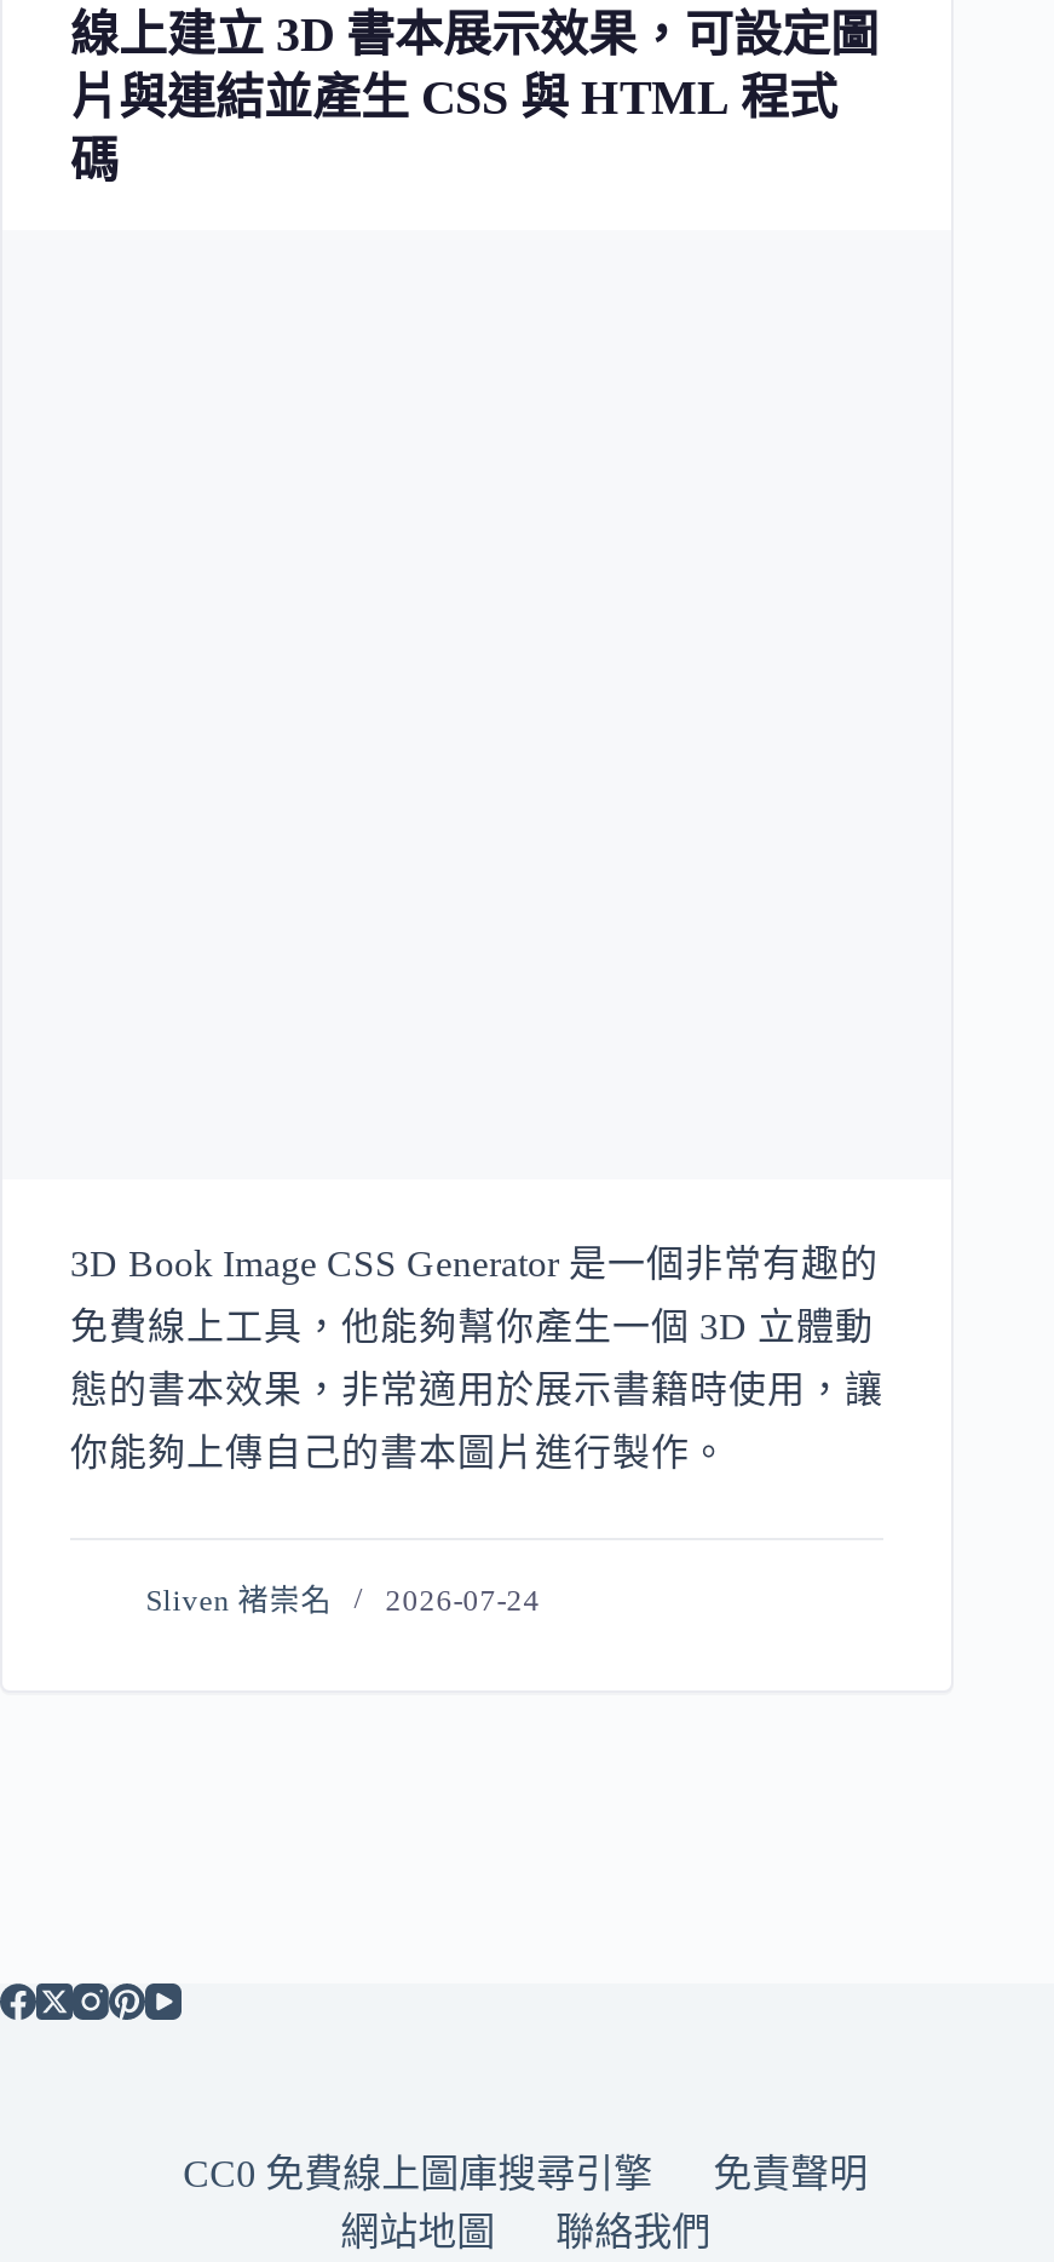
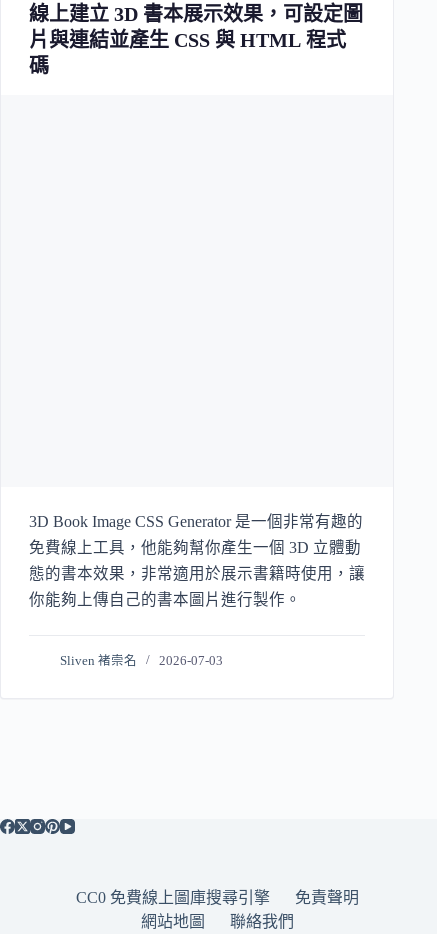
- Sliven 褚崇名 2026-07-24
+ Sliven 褚崇名 2026-07-03
